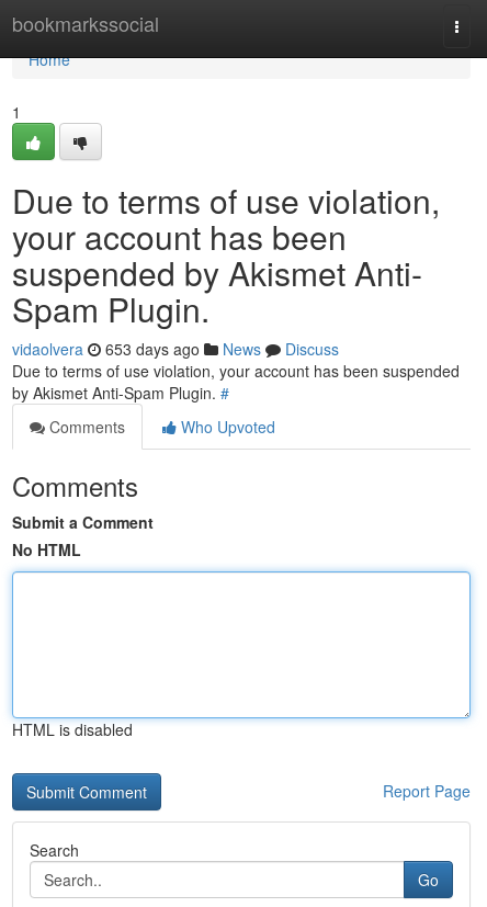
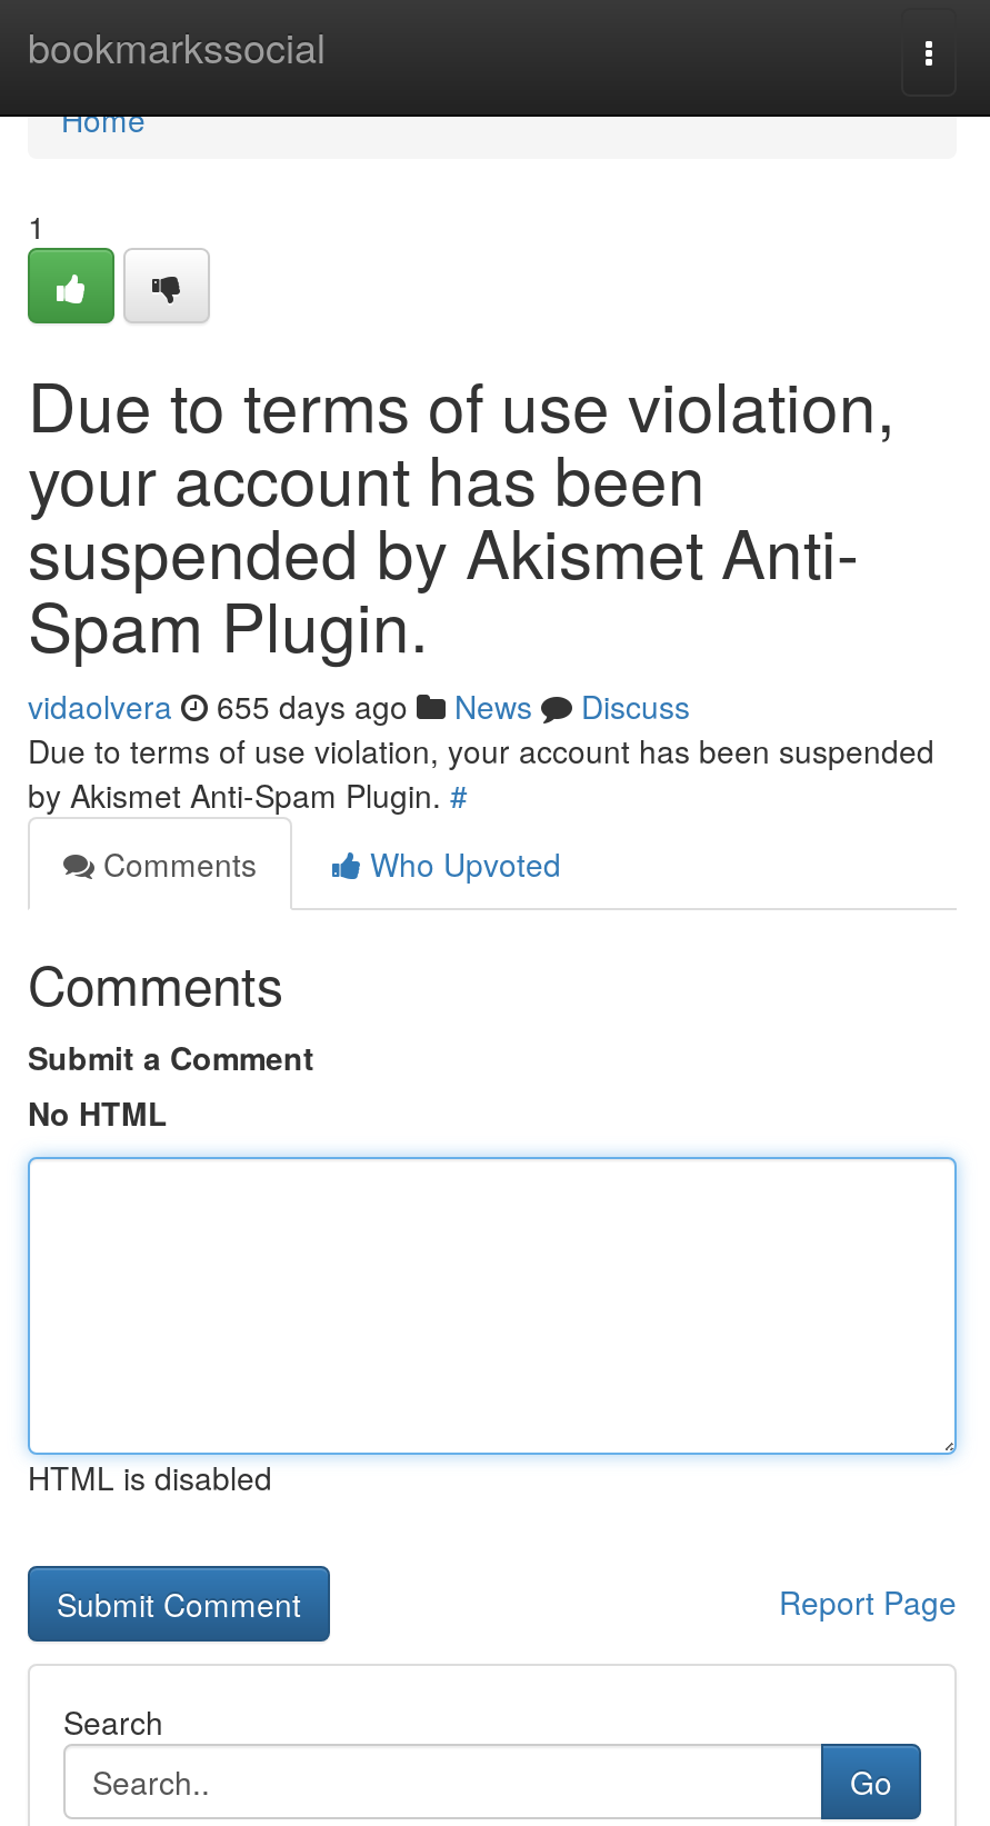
- vidaolvera 653 days ago News Discuss
+ vidaolvera 655 days ago News Discuss
